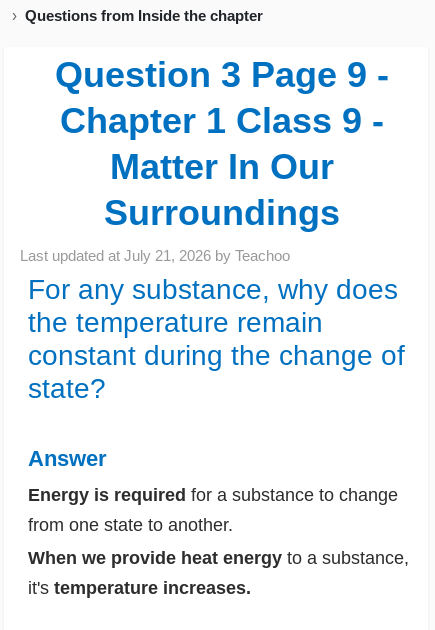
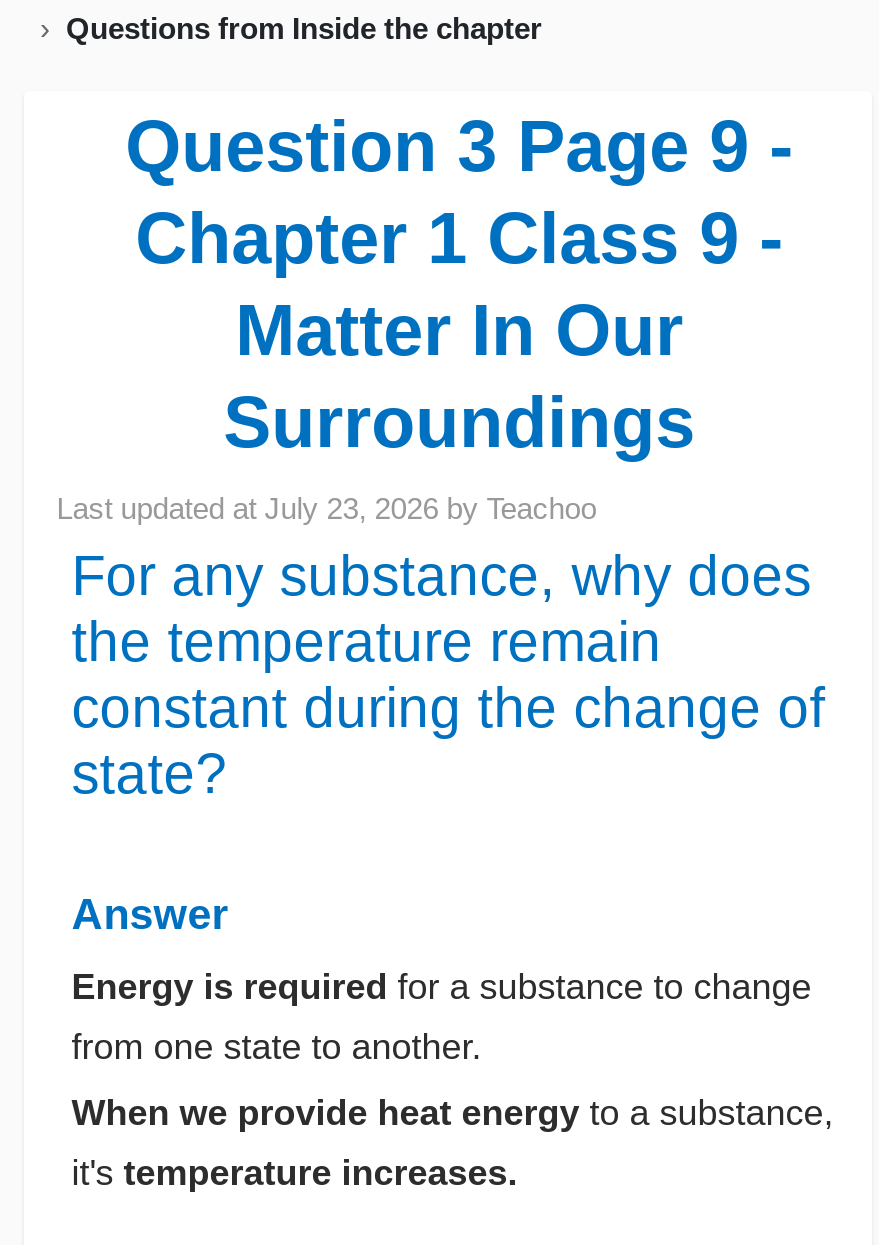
- Last updated at July 21, 2026 by Teachoo
+ Last updated at July 23, 2026 by Teachoo
